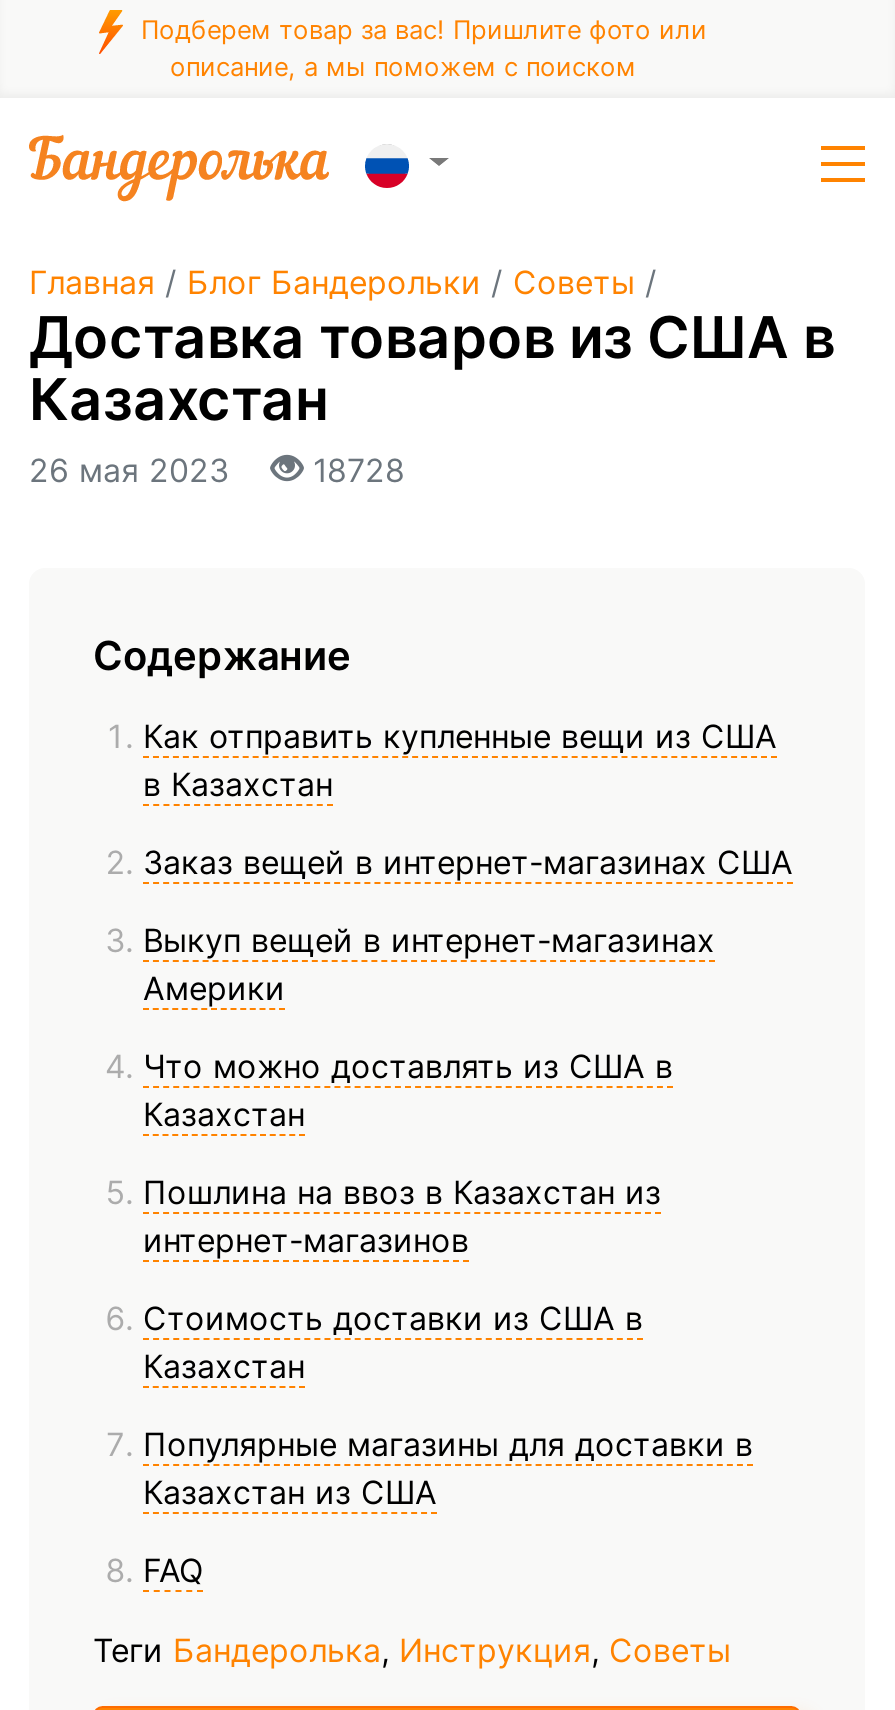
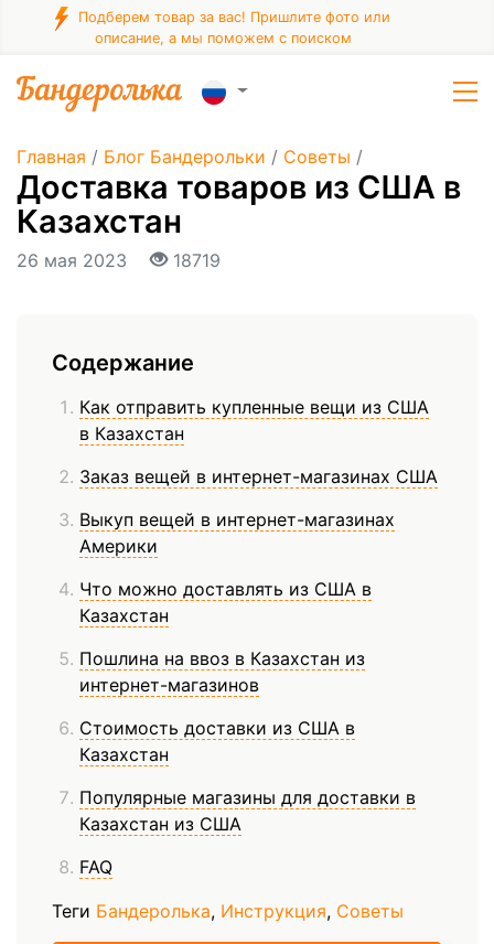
- 26 мая 2023 18728
+ 26 мая 2023 18719
